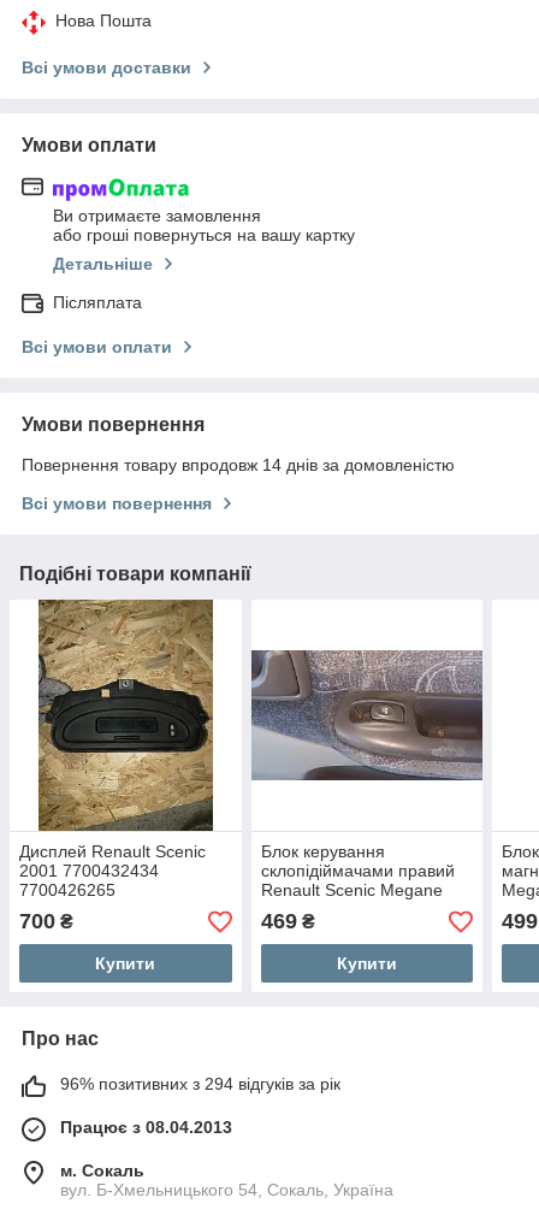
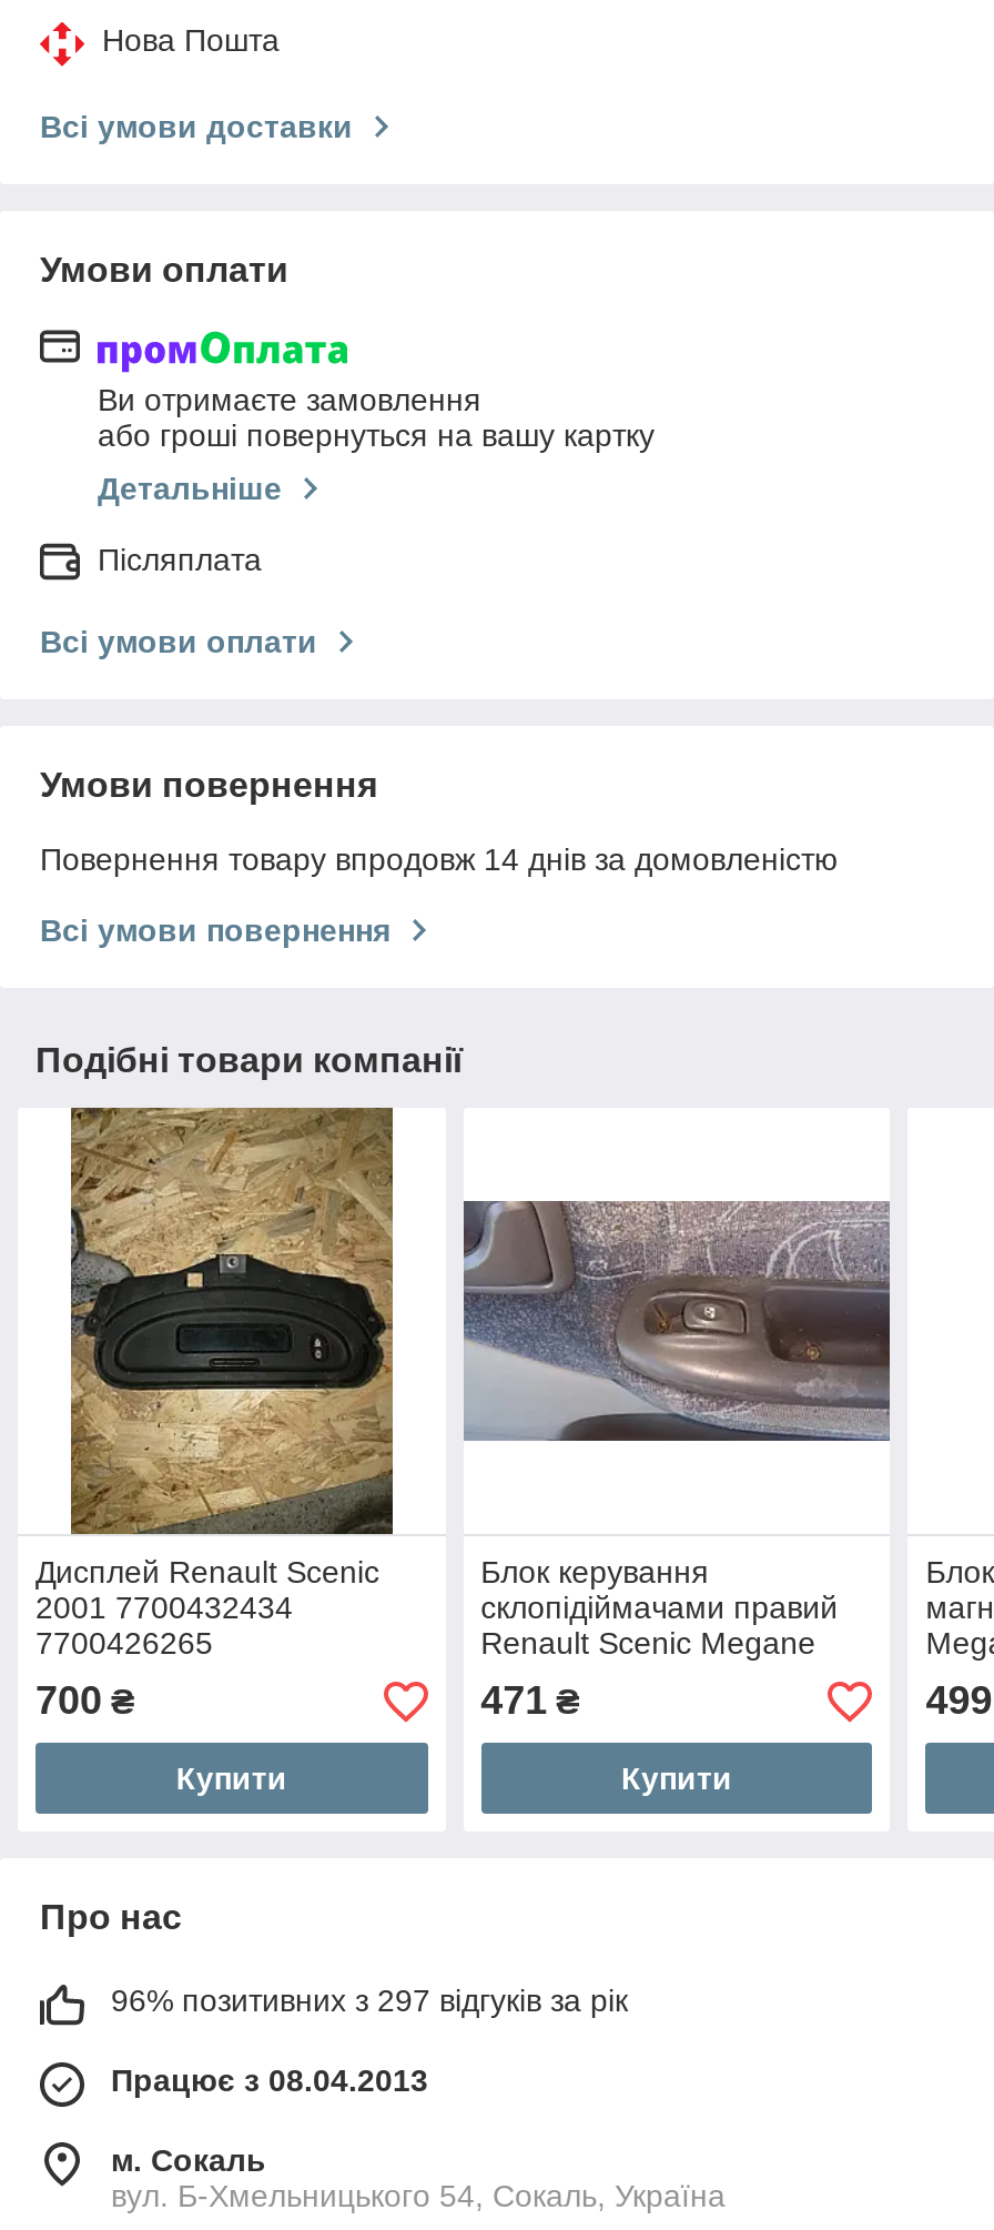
- 469 ₴
+ 471 ₴

- 96% позитивних з 294 відгуків за рік
+ 96% позитивних з 297 відгуків за рік
